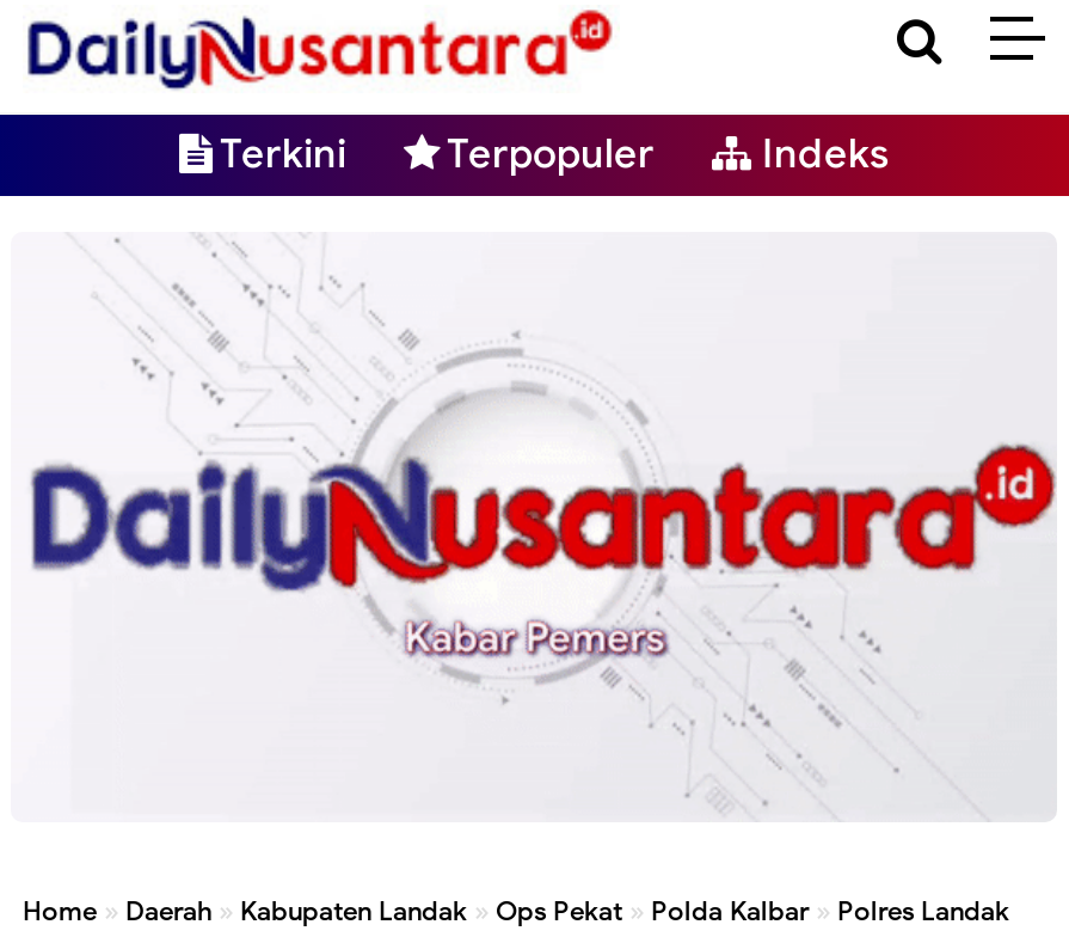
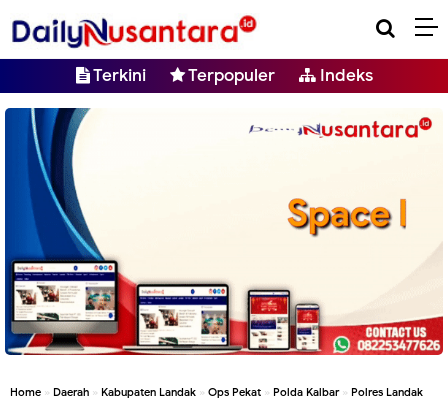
- [image]
+ [image]
